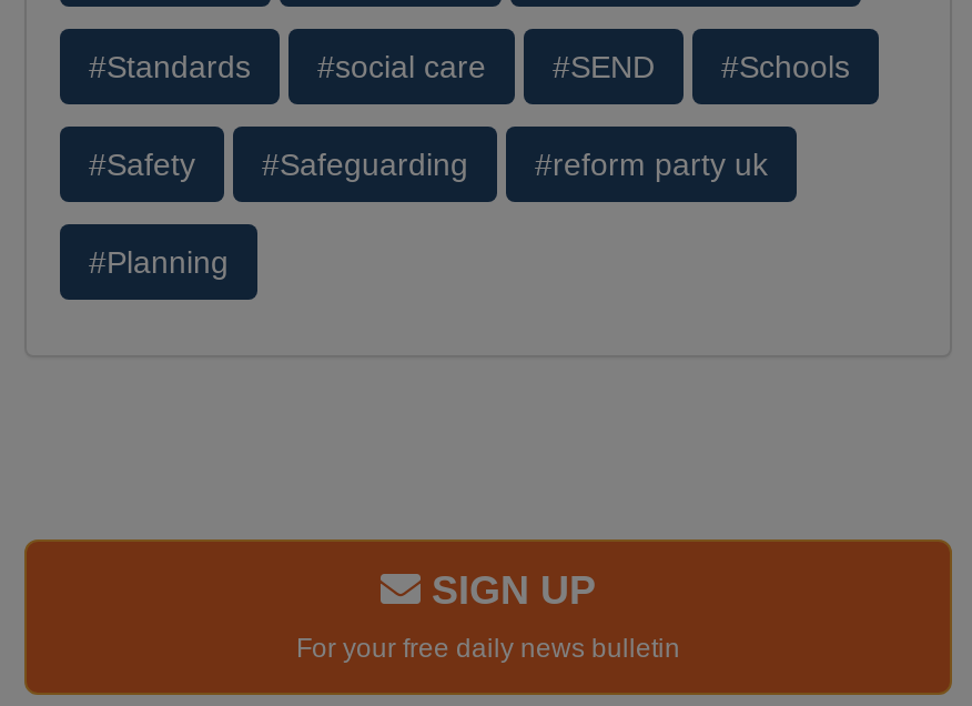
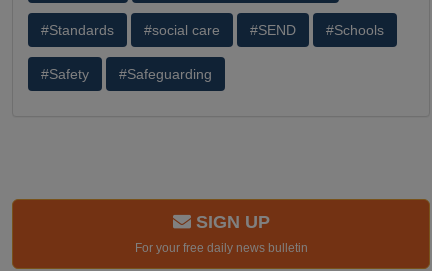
- #reform party uk
- #Planning
